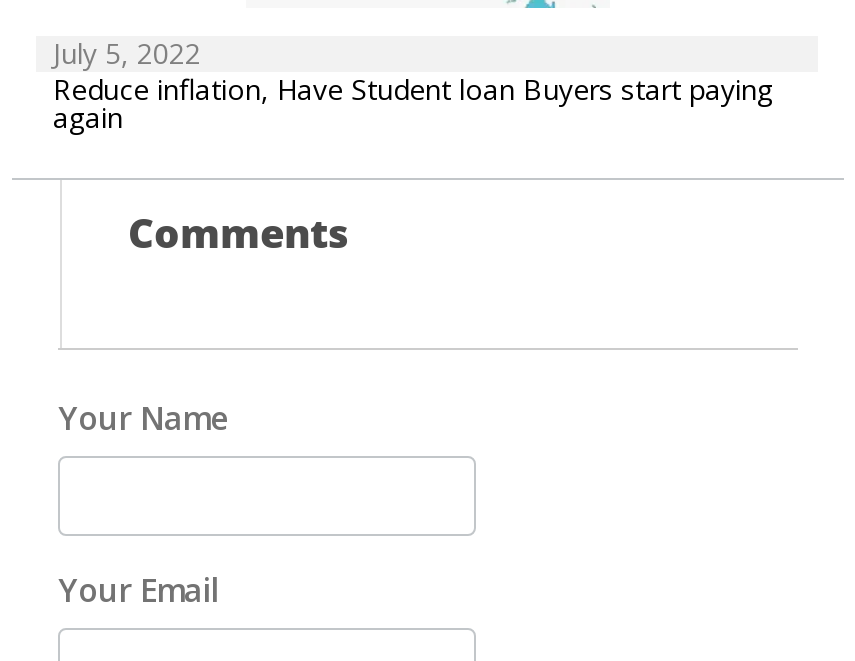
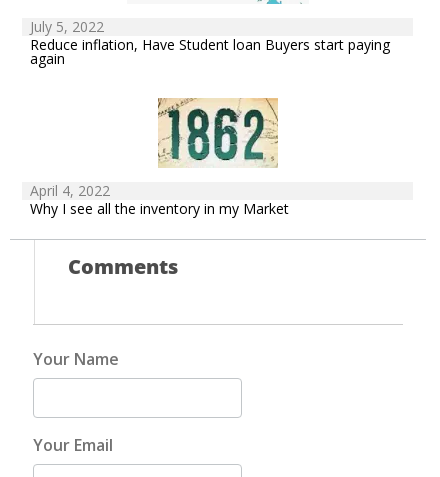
+ [image]
+ April 4, 2022
+ Why I see all the inventory in my Market
